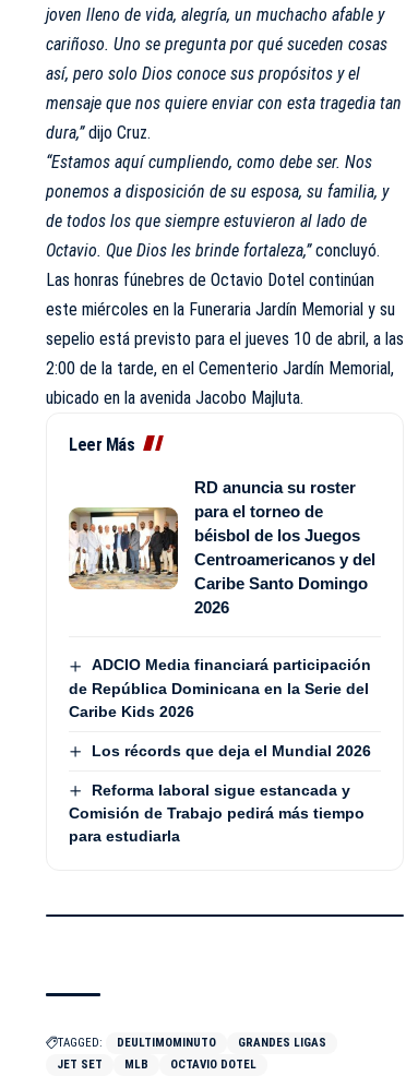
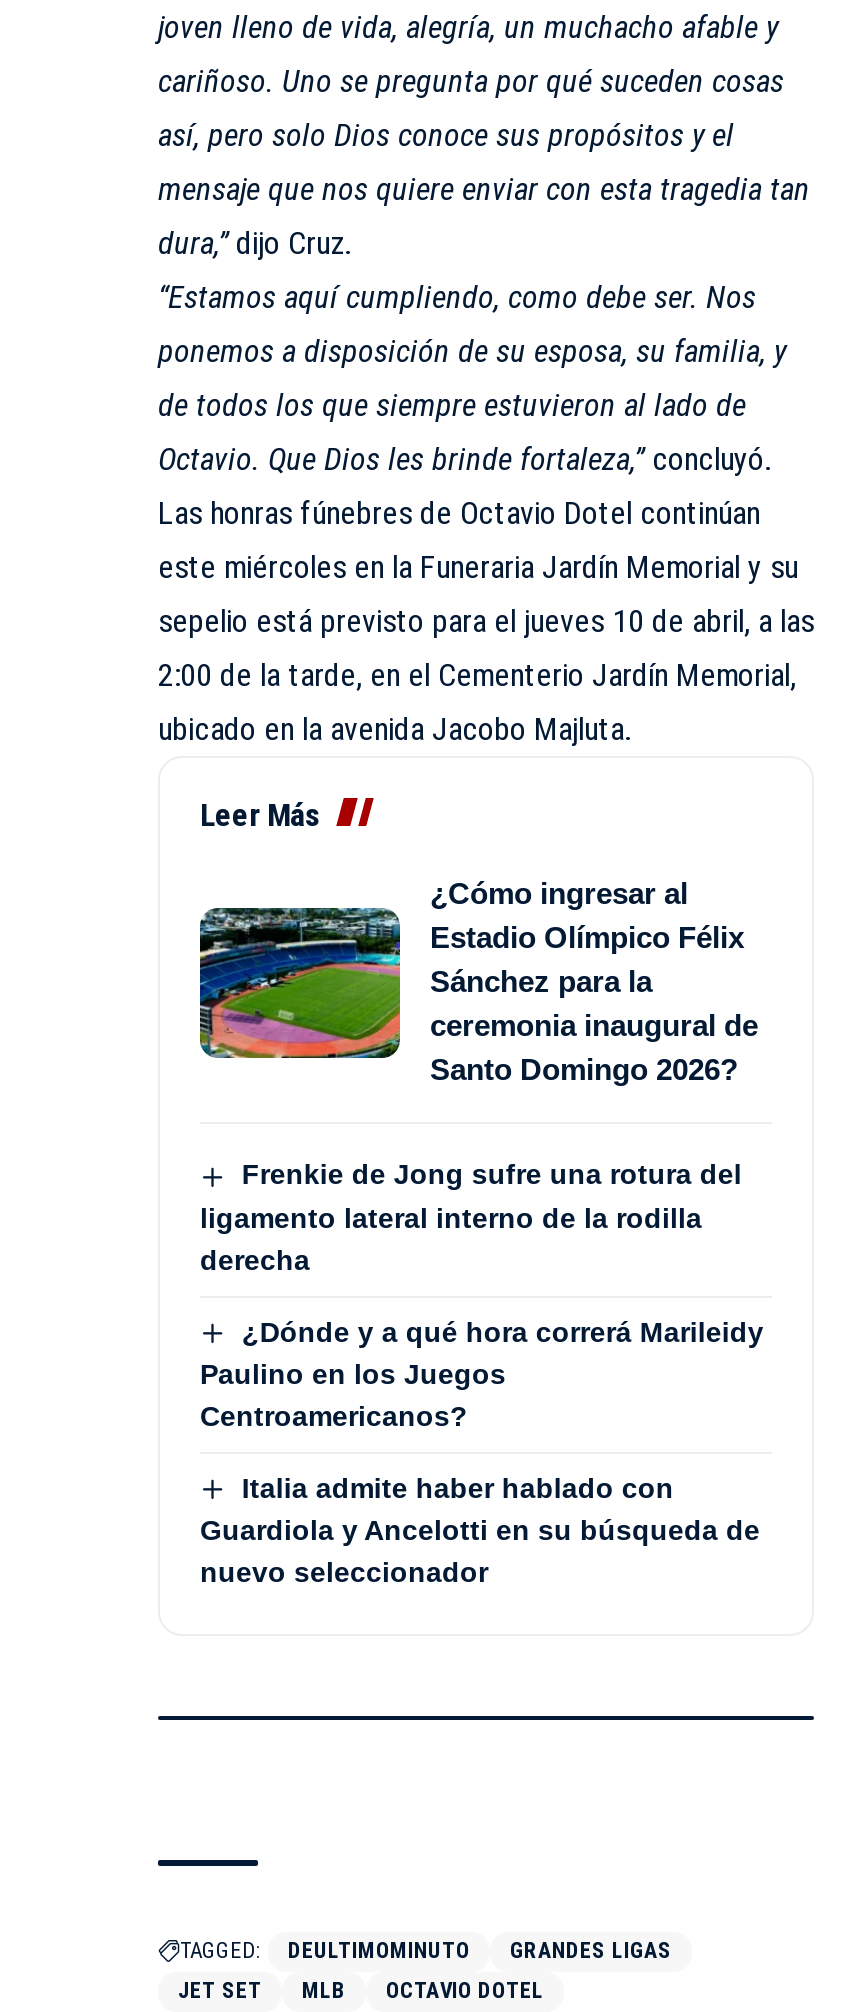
- [image]
- RD anuncia su roster
- para el torneo de
- béisbol de los Juegos
- Centroamericanos y del
- Caribe Santo Domingo
- 2026
+ [image]
+ ¿Cómo ingresar al
+ Estadio Olímpico Félix
+ Sánchez para la
+ ceremonia inaugural de
+ Santo Domingo 2026?

- ADCIO Media financiará participación
- de República Dominicana en la Serie del
- Caribe Kids 2026
+ Frenkie de Jong sufre una rotura del
+ ligamento lateral interno de la rodilla
+ derecha

- Los récords que deja el Mundial 2026
+ ¿Dónde y a qué hora correrá Marileidy
+ Paulino en los Juegos
+ Centroamericanos?

- Reforma laboral sigue estancada y
- Comisión de Trabajo pedirá más tiempo
- para estudiarla
+ Italia admite haber hablado con
+ Guardiola y Ancelotti en su búsqueda de
+ nuevo seleccionador
